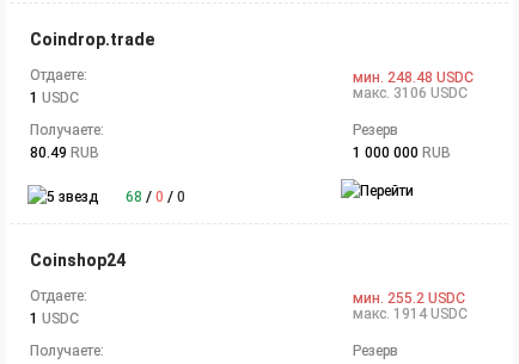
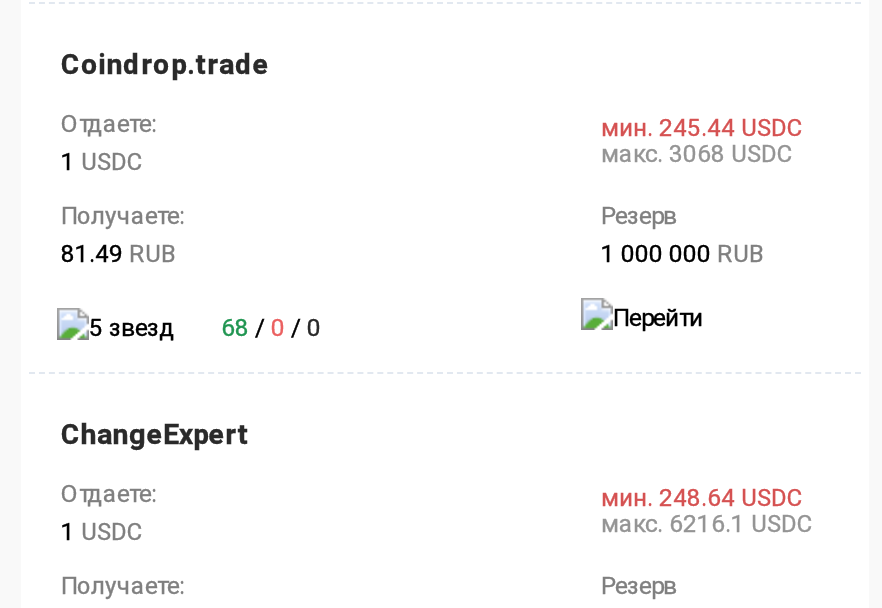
- мин. 248.48 USDC
+ мин. 245.44 USDC

- макс. 3106 USDC
+ макс. 3068 USDC

- 80.49 RUB
+ 81.49 RUB

- Coinshop24
+ ChangeExpert

- мин. 255.2 USDC
+ мин. 248.64 USDC

- макс. 1914 USDC
+ макс. 6216.1 USDC
